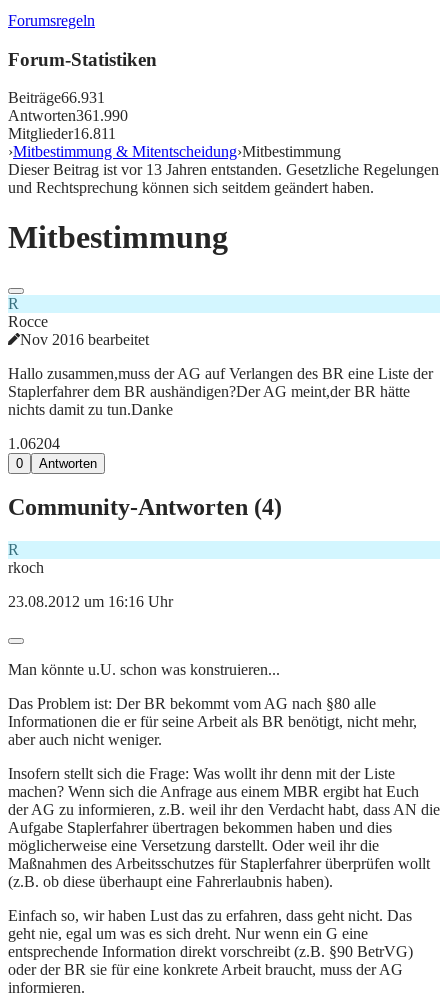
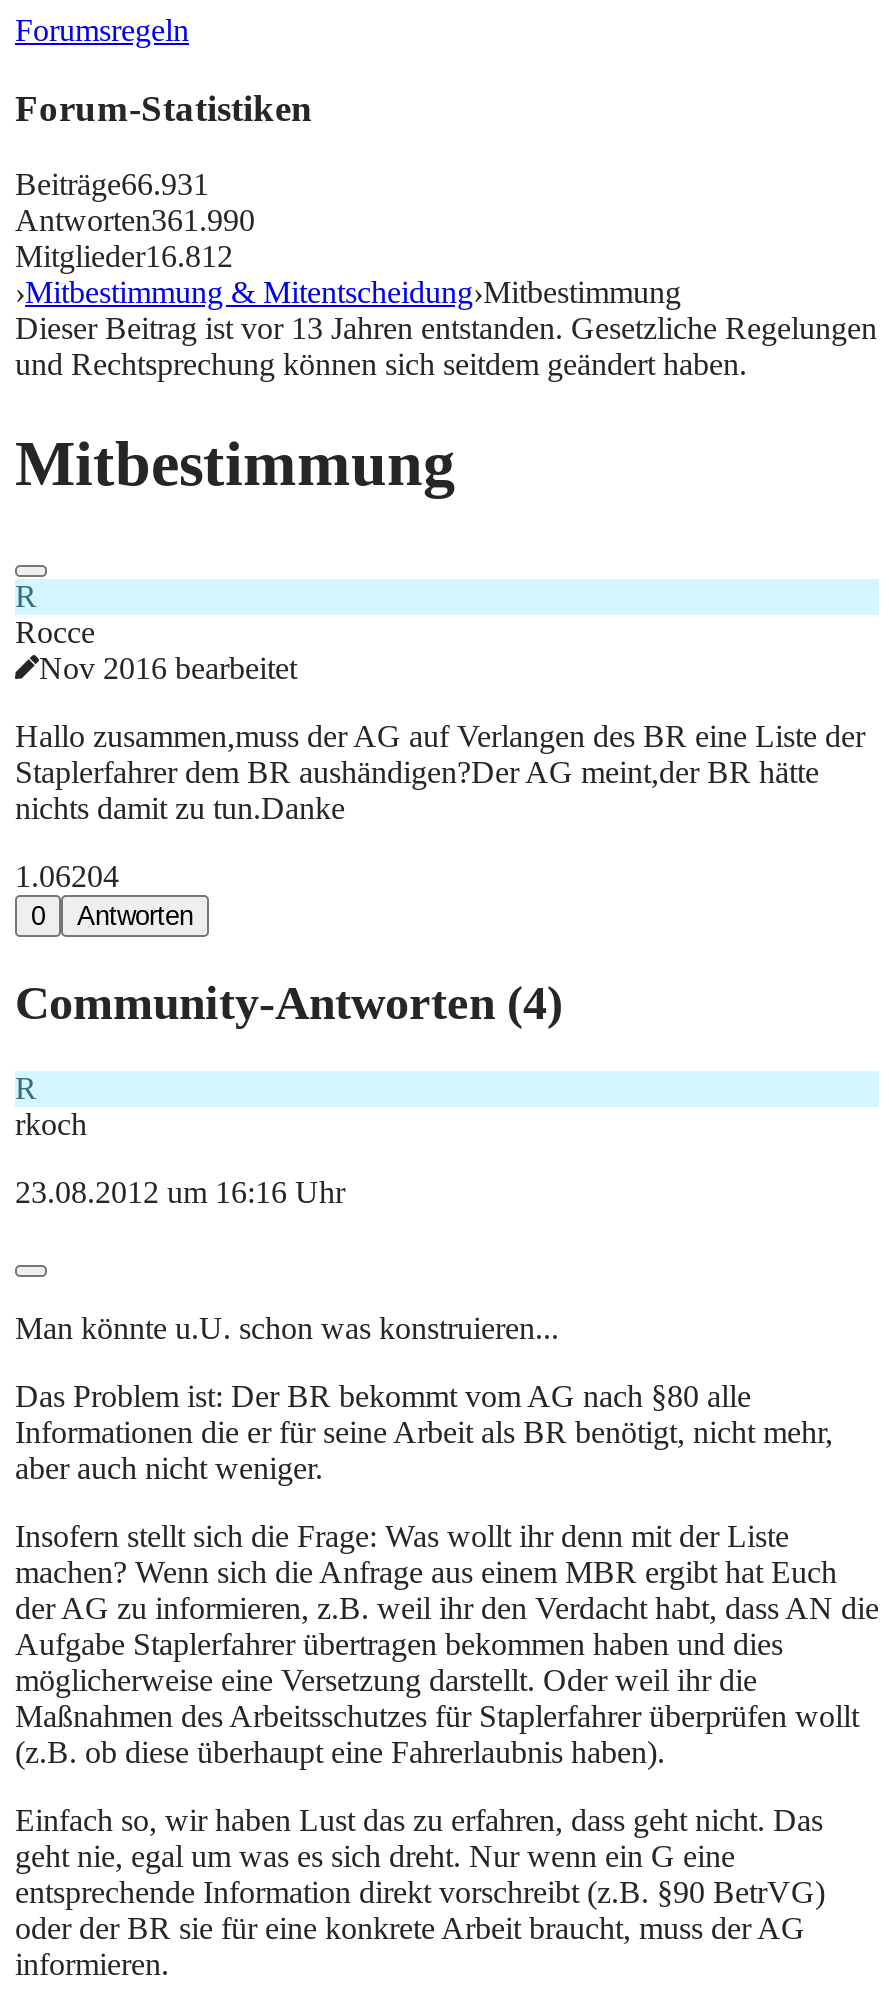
- Mitglieder16.811
+ Mitglieder16.812
